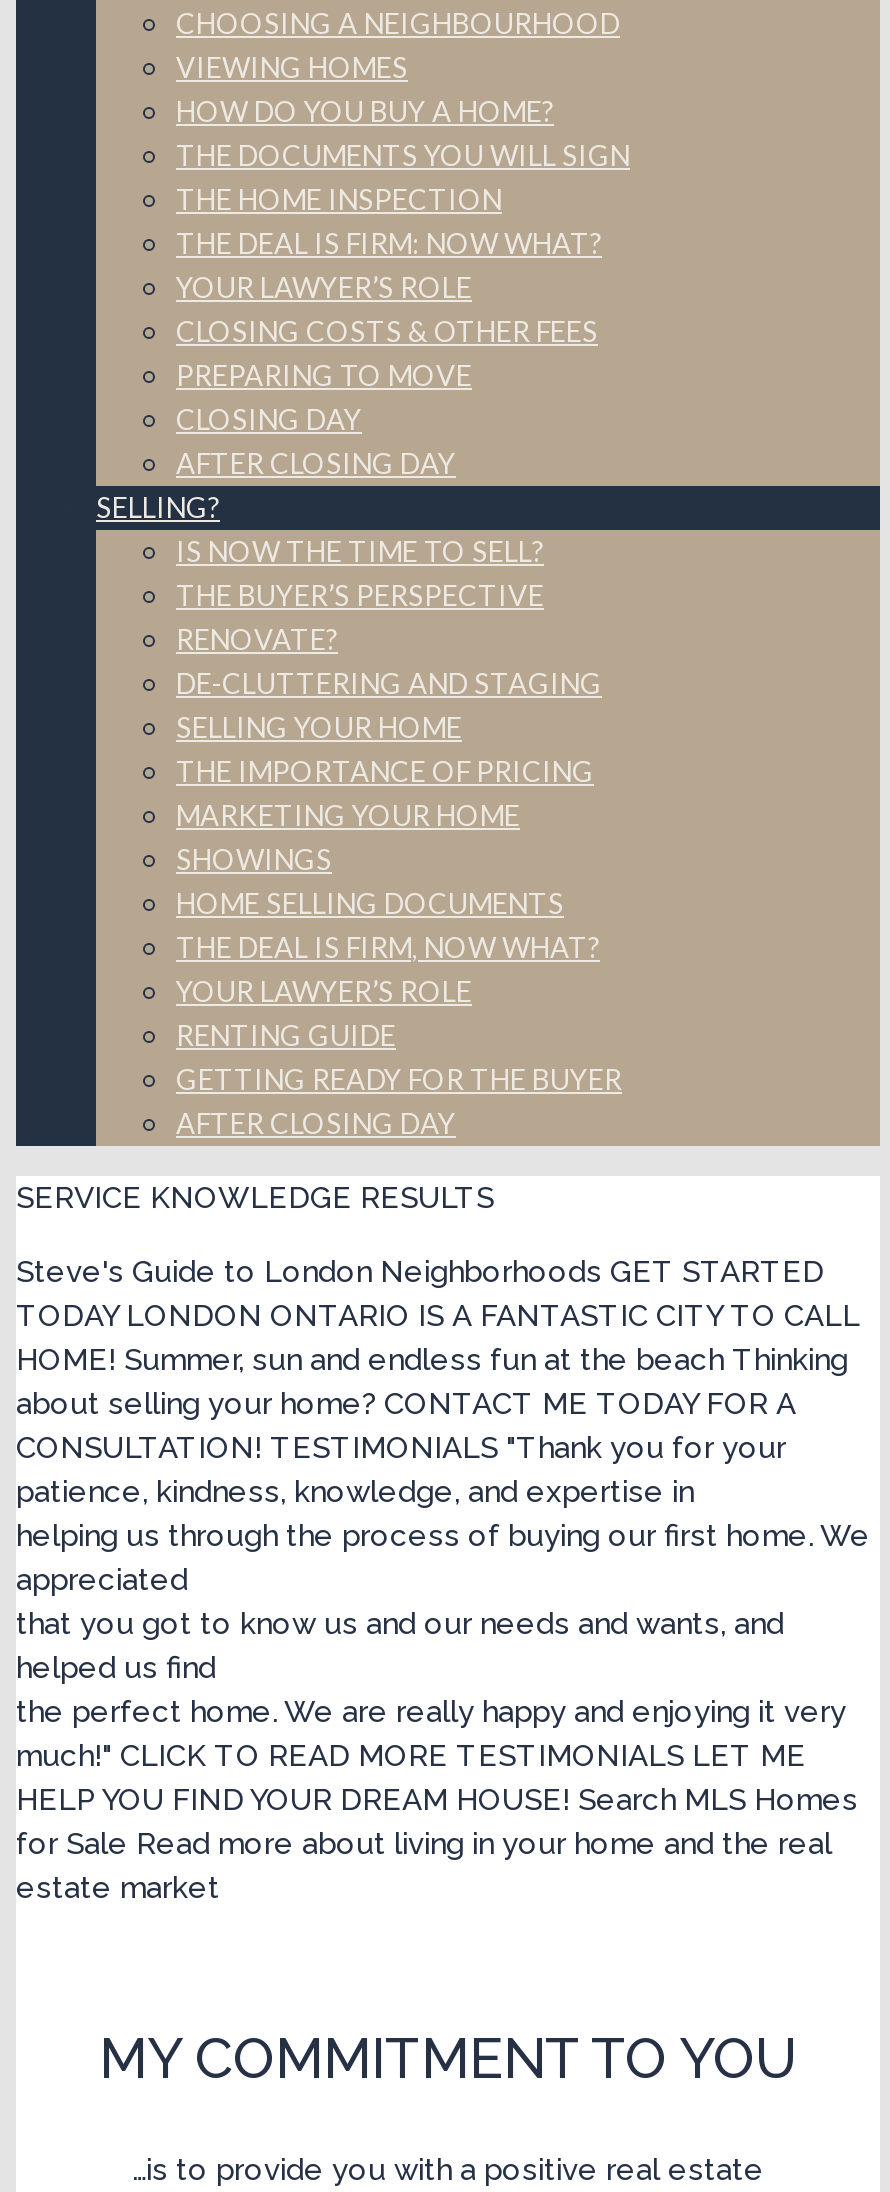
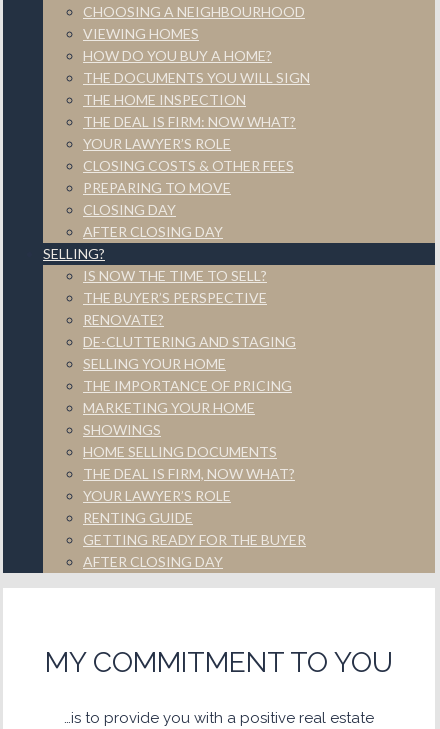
- SERVICE KNOWLEDGE RESULTS
- Steve's Guide to London Neighborhoods GET STARTED
- TODAY LONDON ONTARIO IS A FANTASTIC CITY TO CALL
- HOME! Summer, sun and endless fun at the beach Thinking
- about selling your home? CONTACT ME TODAY FOR A
- CONSULTATION! TESTIMONIALS "Thank you for your
- patience, kindness, knowledge, and expertise in
- helping us through the process of buying our first home. We
- appreciated
- that you got to know us and our needs and wants, and
- helped us find
- the perfect home. We are really happy and enjoying it very
- much!" CLICK TO READ MORE TESTIMONIALS LET ME
- HELP YOU FIND YOUR DREAM HOUSE! Search MLS Homes
- for Sale Read more about living in your home and the real
- estate market
